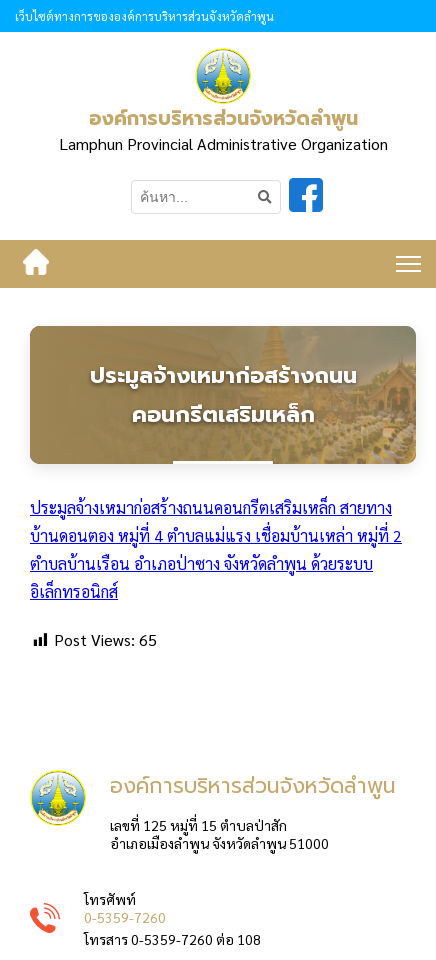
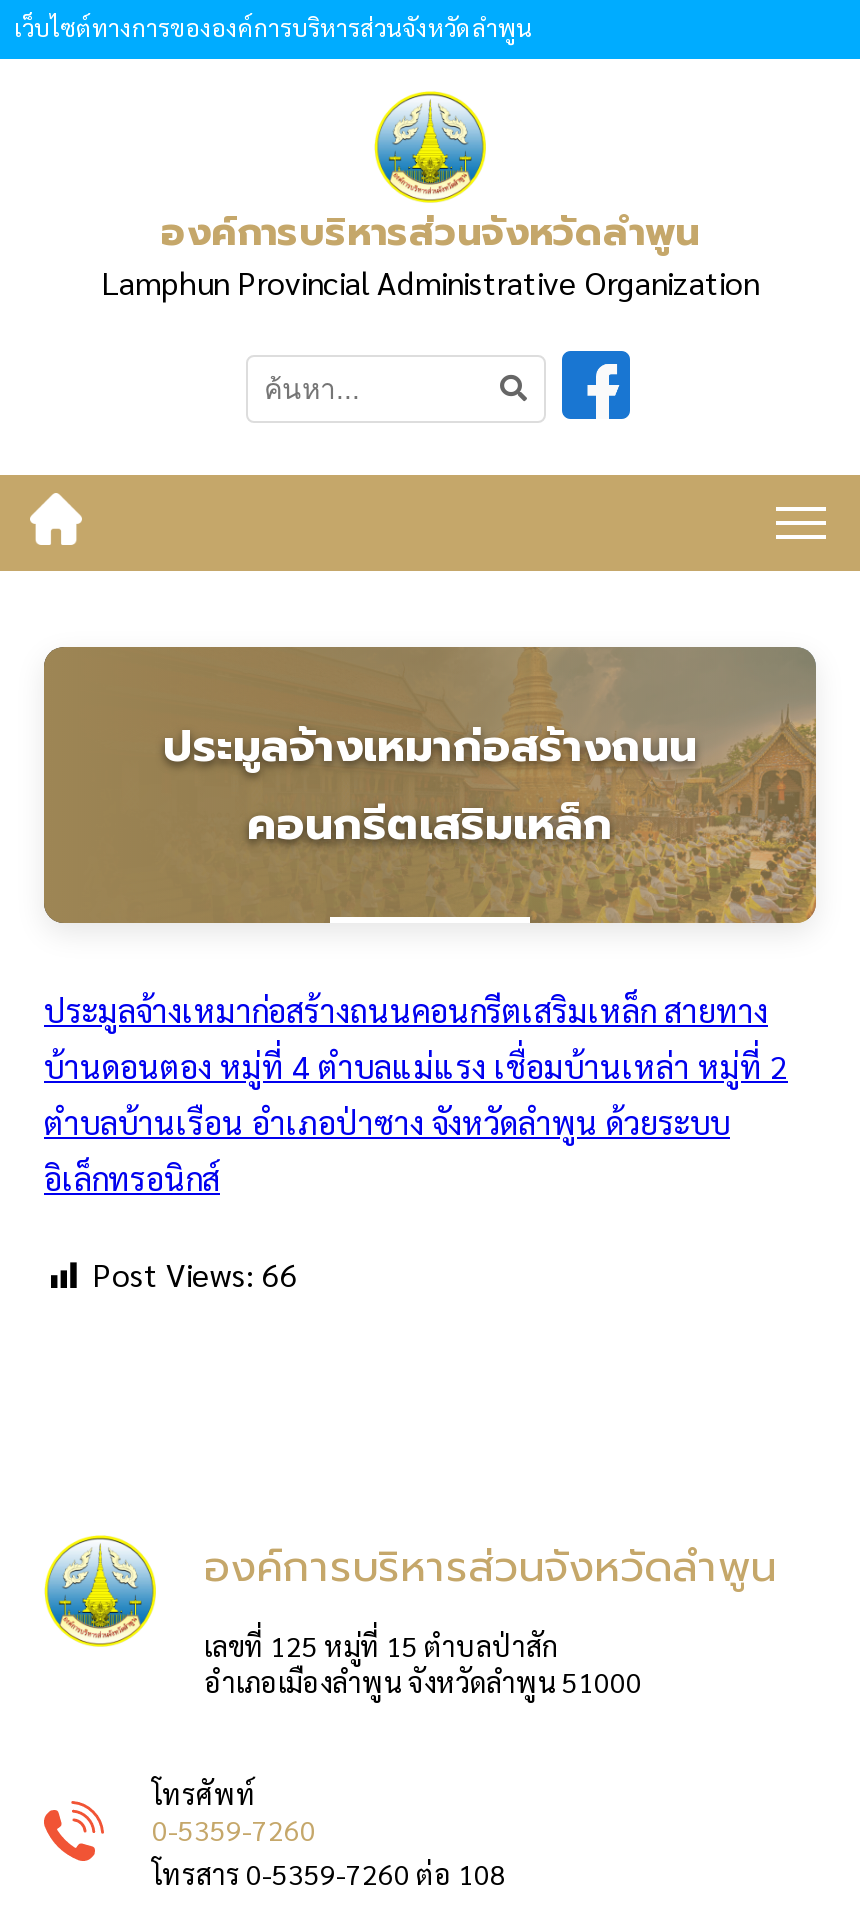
- Post Views: 65
+ Post Views: 66
